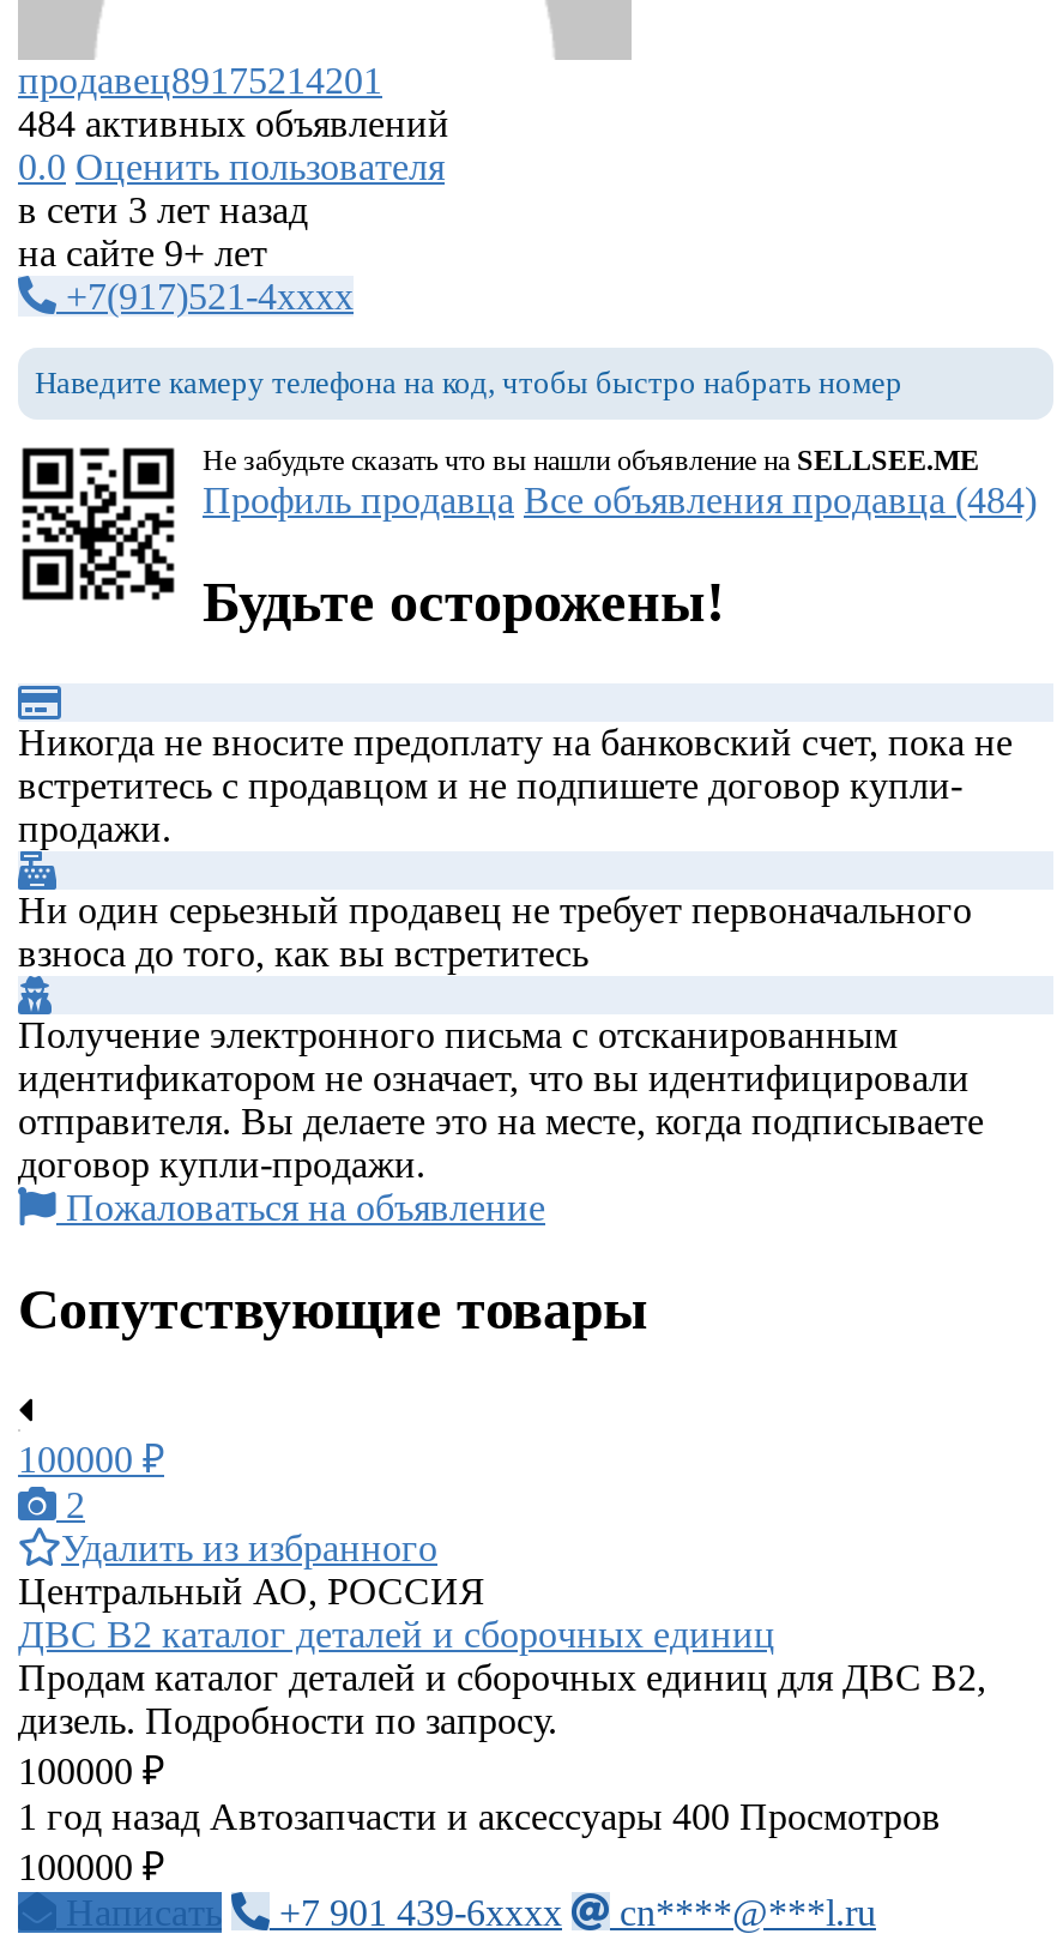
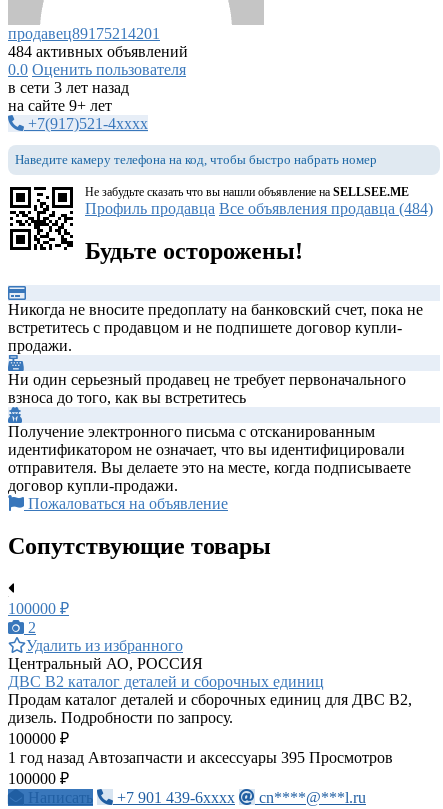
- 1 год назад Автозапчасти и аксессуары 400 Просмотров
+ 1 год назад Автозапчасти и аксессуары 395 Просмотров
